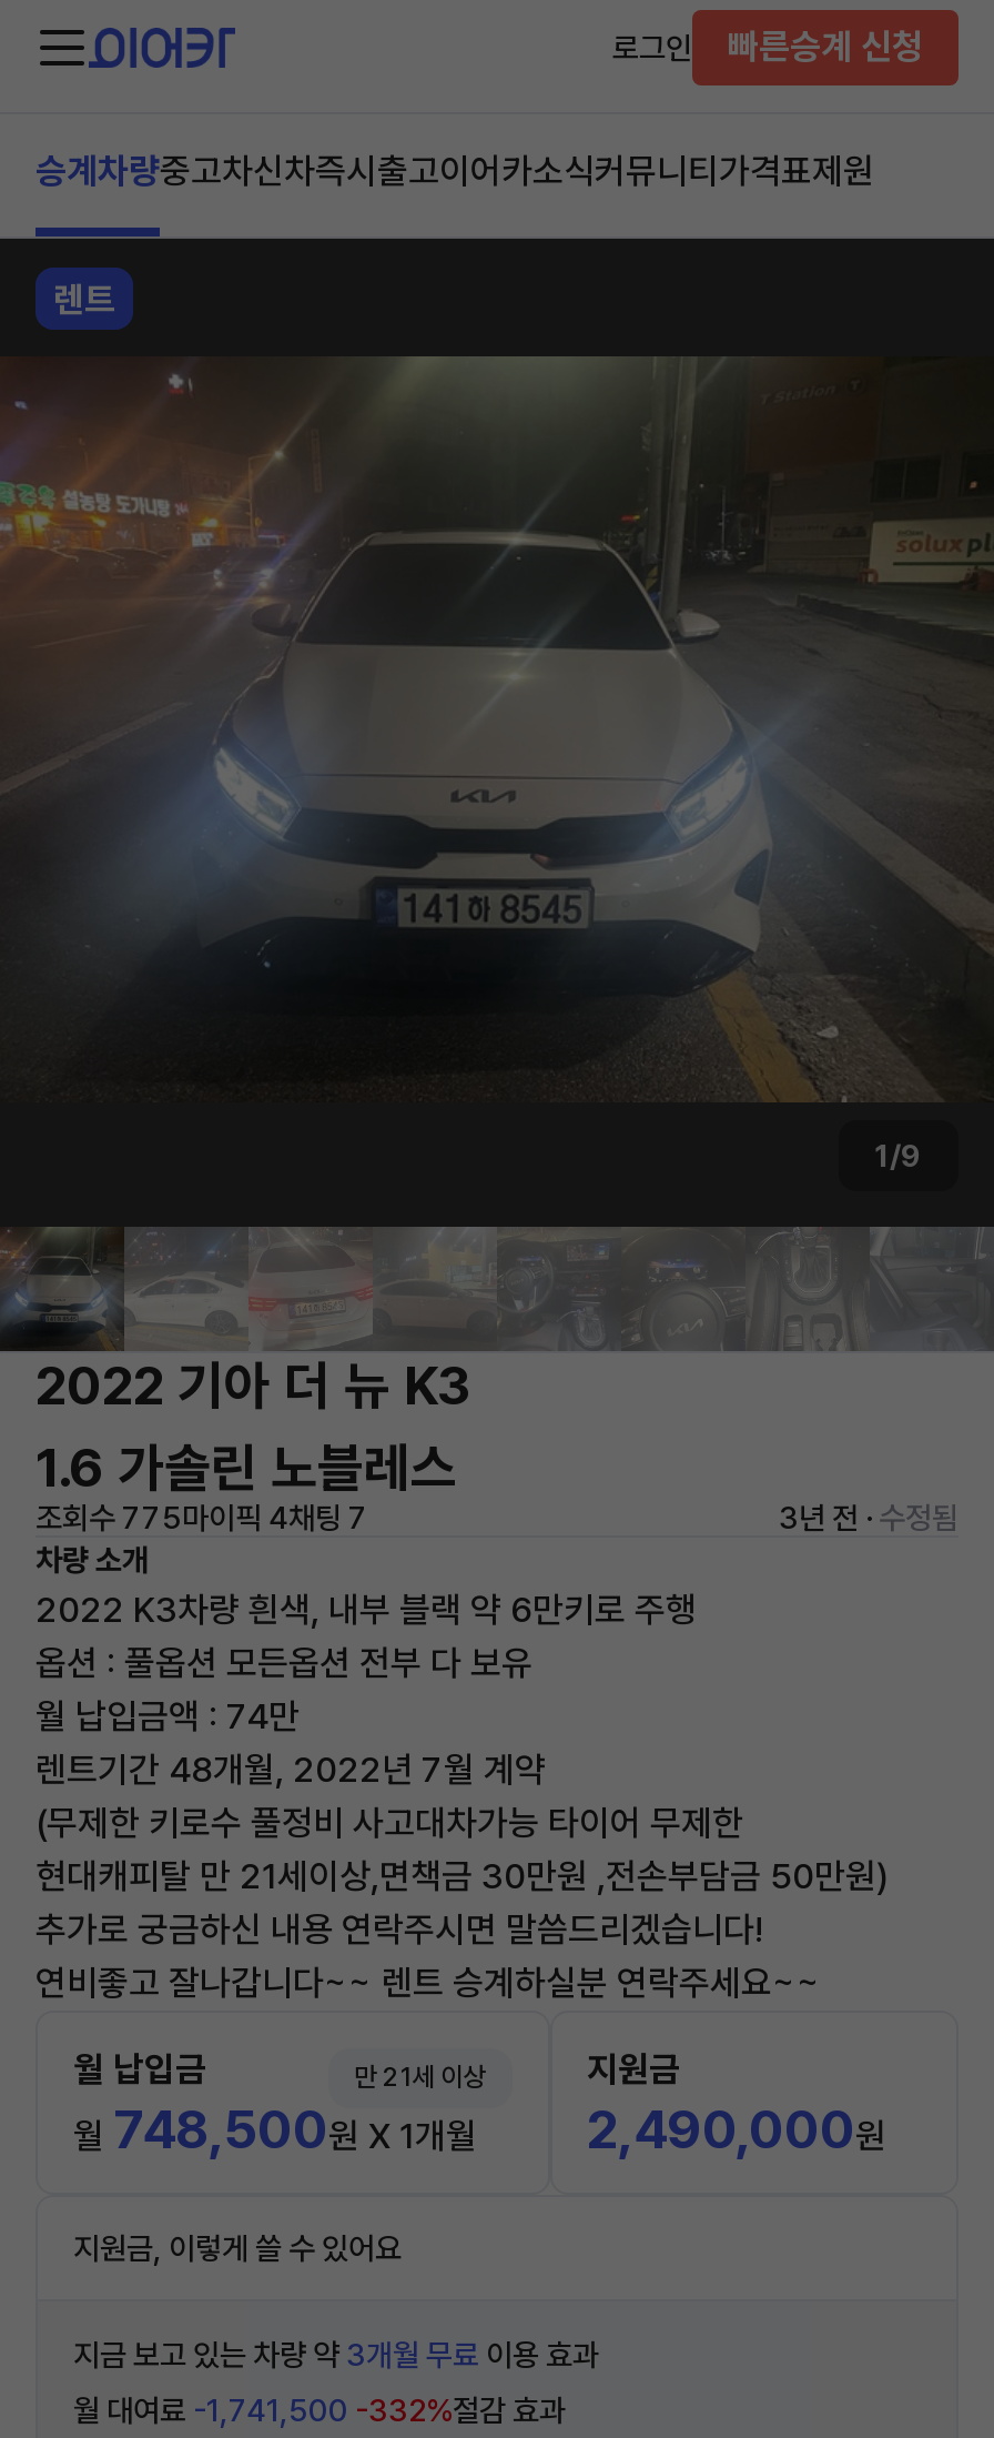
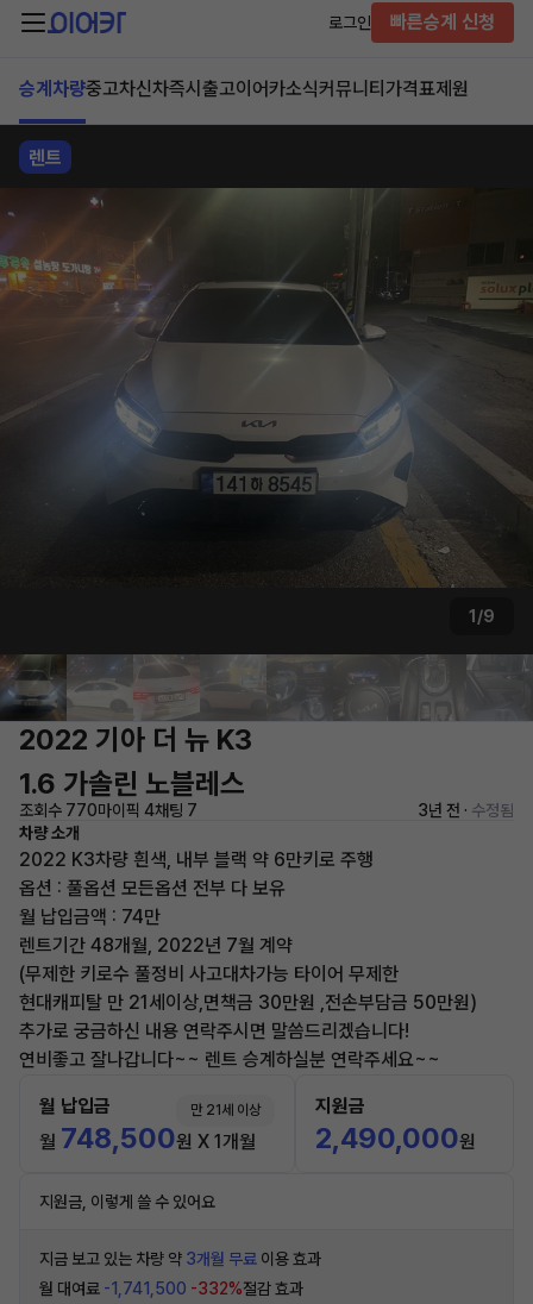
- 조회수 775마이픽 4채팅 7
+ 조회수 770마이픽 4채팅 7
